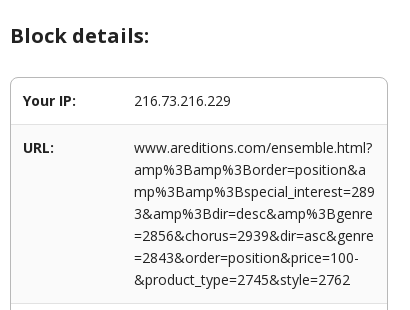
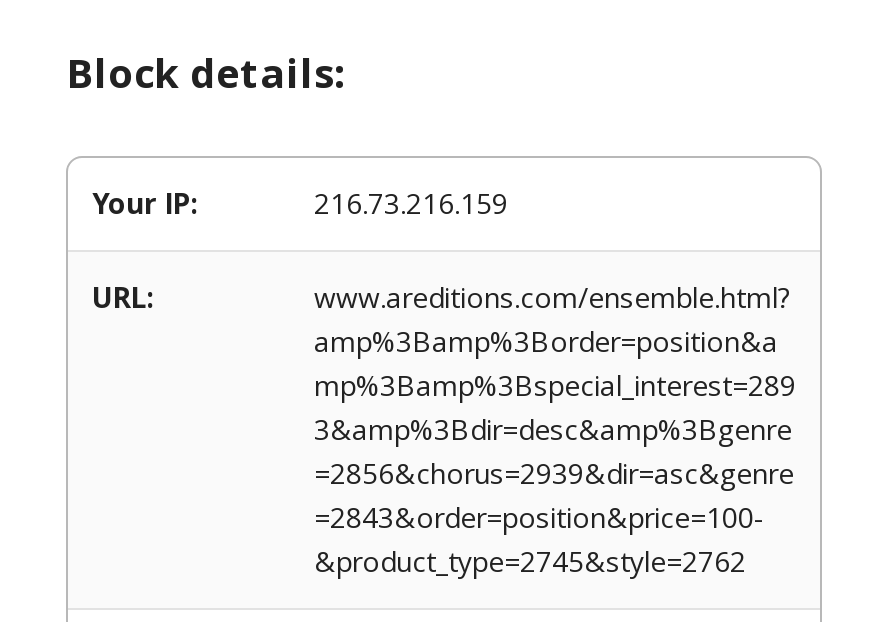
- 216.73.216.229
+ 216.73.216.159
